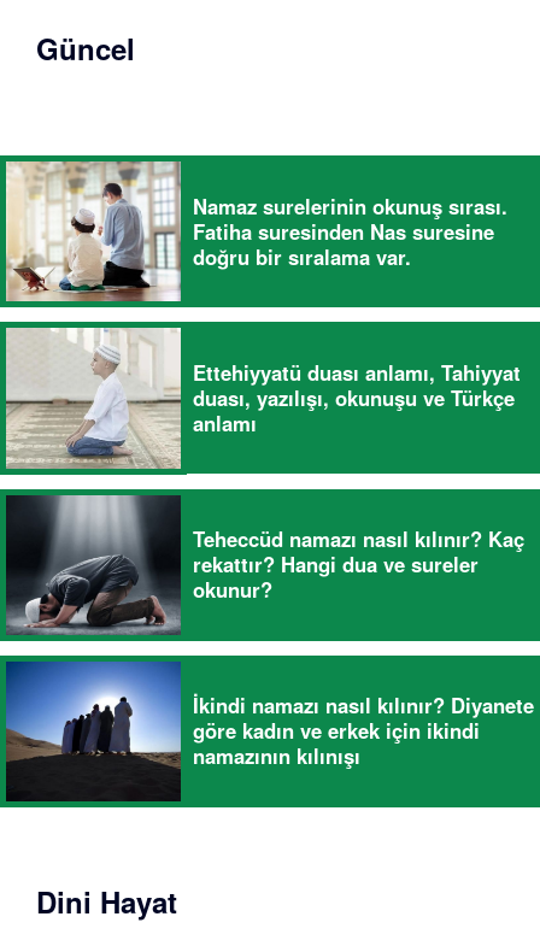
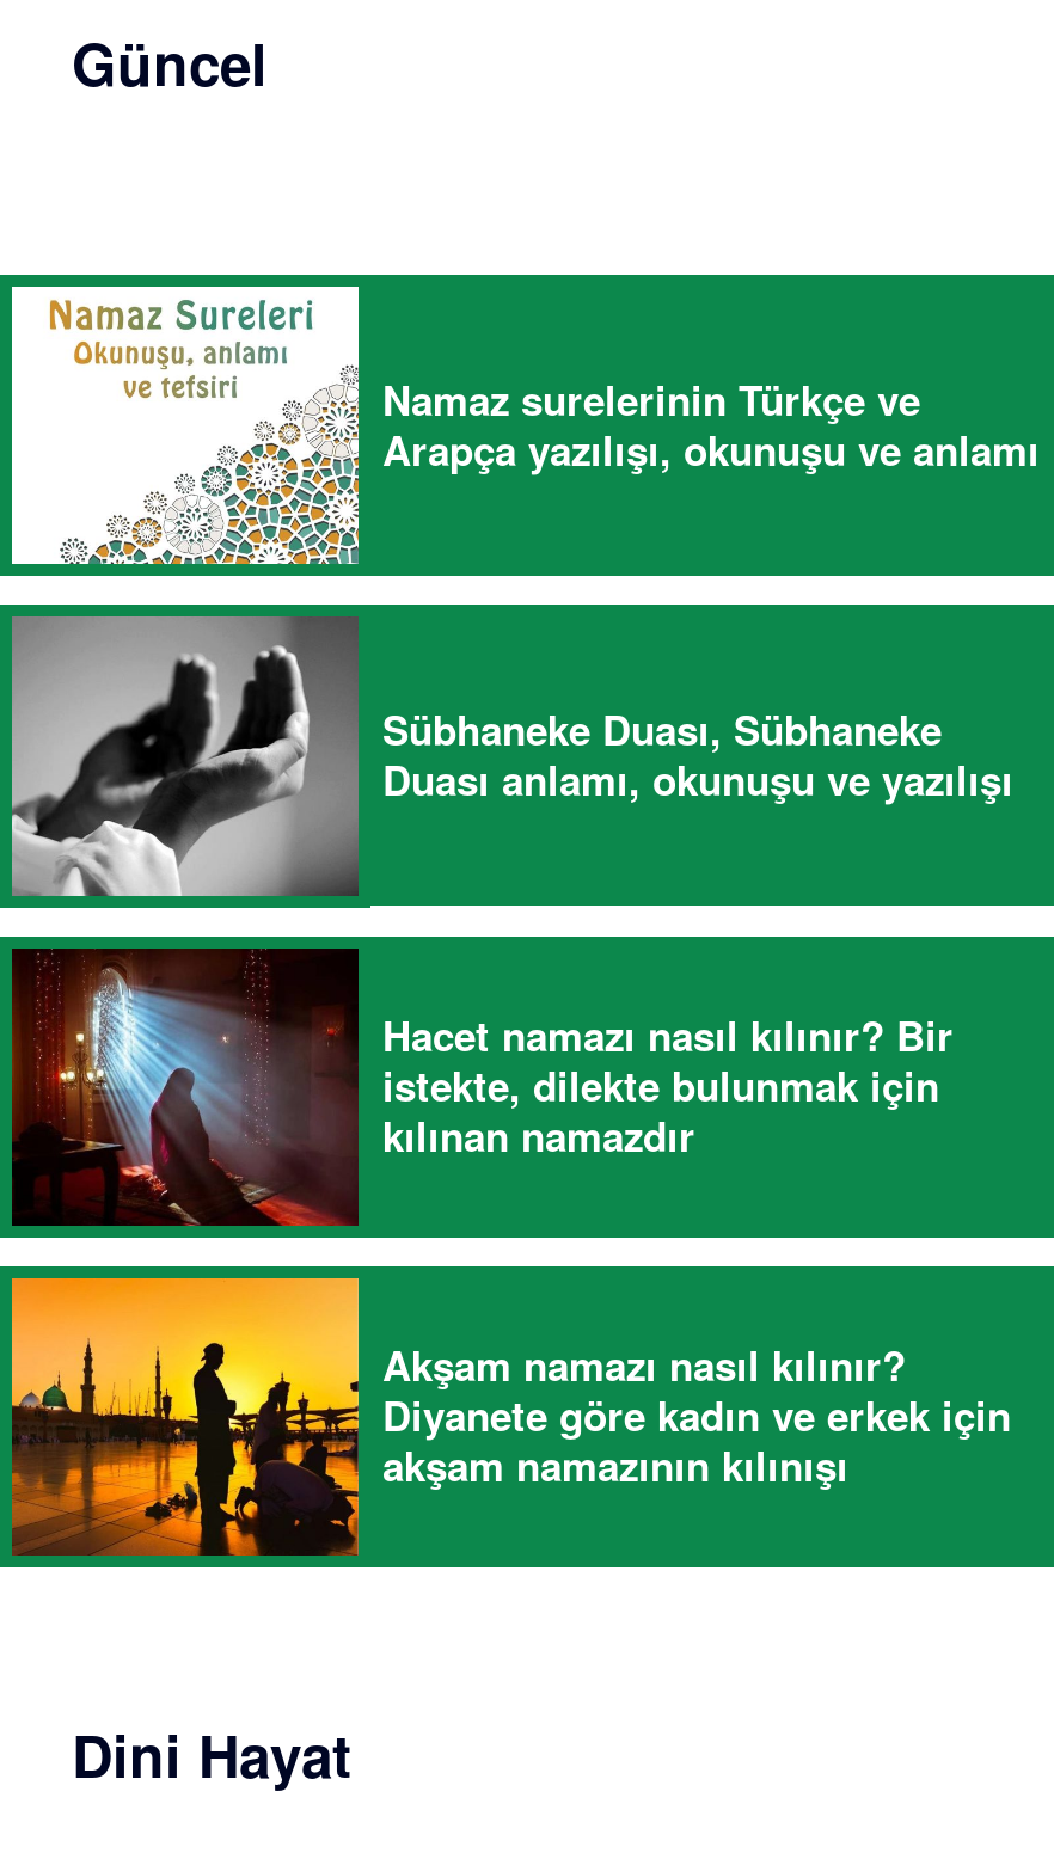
- [image]
- Namaz surelerinin okunuş sırası.
- Fatiha suresinden Nas suresine
- doğru bir sıralama var.
+ [image]
+ Namaz surelerinin Türkçe ve
+ Arapça yazılışı, okunuşu ve anlamı

- [image]
- Ettehiyyatü duası anlamı, Tahiyyat
- duası, yazılışı, okunuşu ve Türkçe
- anlamı
+ [image]
+ Sübhaneke Duası, Sübhaneke
+ Duası anlamı, okunuşu ve yazılışı

- [image]
- Teheccüd namazı nasıl kılınır? Kaç
- rekattır? Hangi dua ve sureler
- okunur?
+ [image]
+ Hacet namazı nasıl kılınır? Bir
+ istekte, dilekte bulunmak için
+ kılınan namazdır

- [image]
- İkindi namazı nasıl kılınır? Diyanete
- göre kadın ve erkek için ikindi
- namazının kılınışı
+ [image]
+ Akşam namazı nasıl kılınır?
+ Diyanete göre kadın ve erkek için
+ akşam namazının kılınışı
